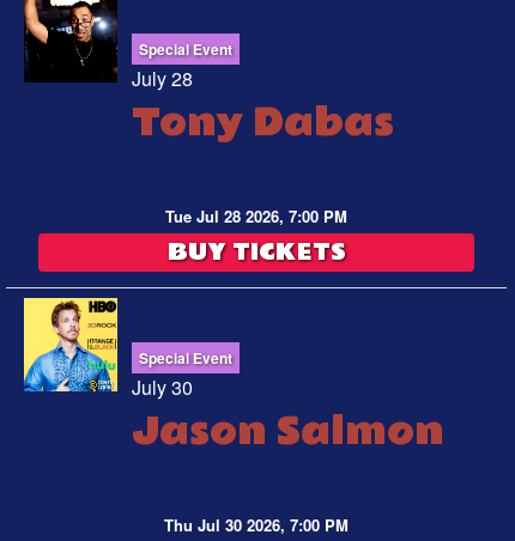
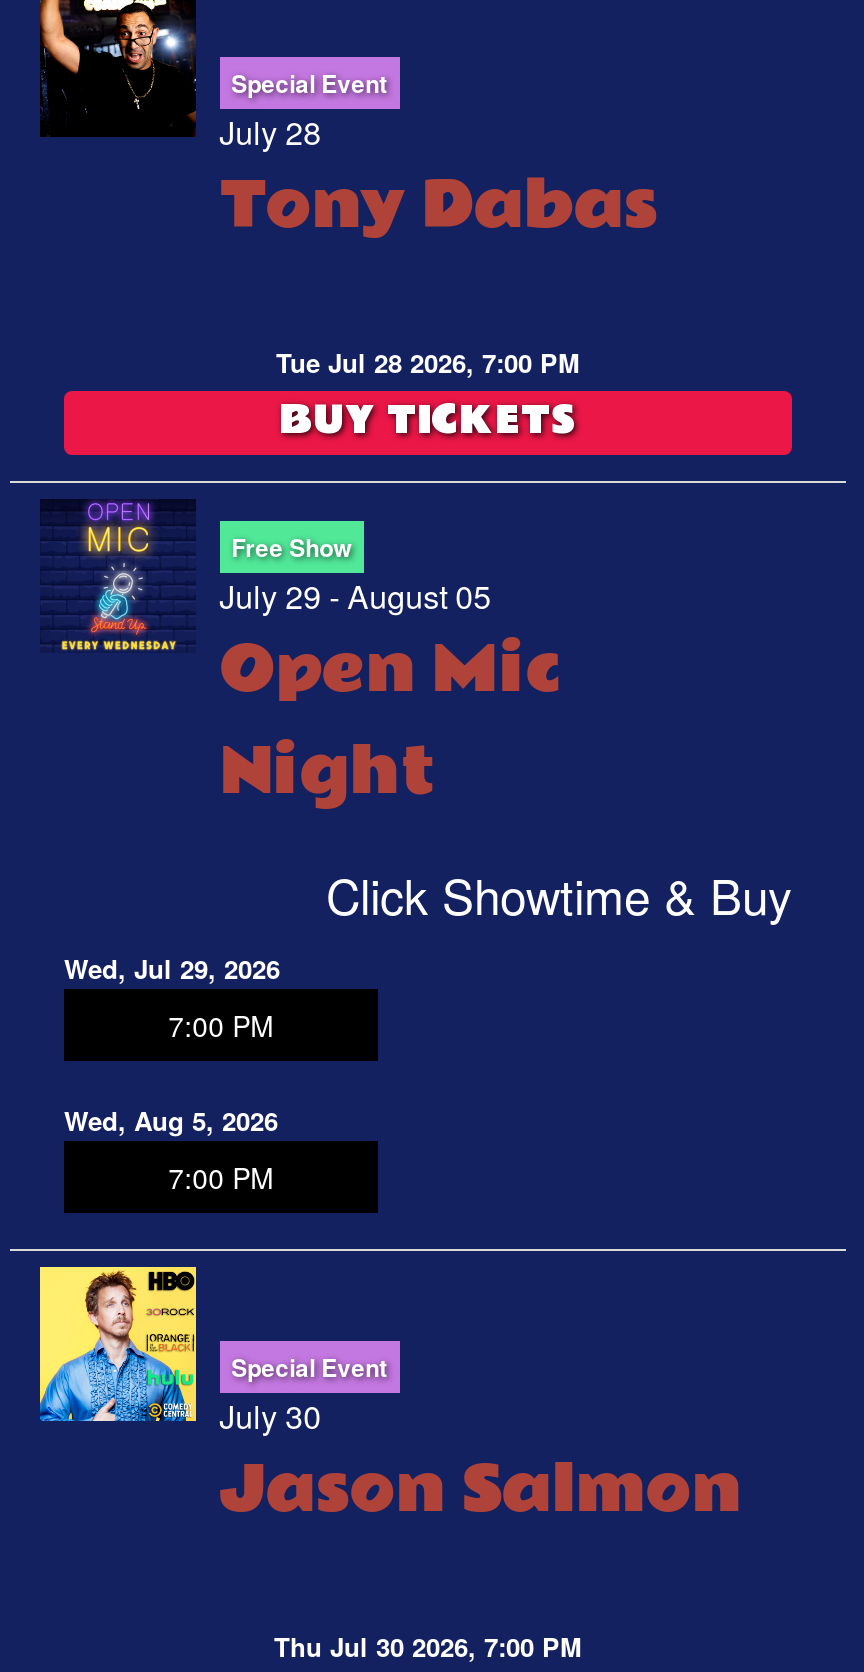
+ [image]
+ Free Show
+ July 29 - August 05
+ Open Mic
+ Night
+ Click Showtime & Buy
+ Wed, Jul 29, 2026
+ 7:00 PM
+ Wed, Aug 5, 2026
+ 7:00 PM
